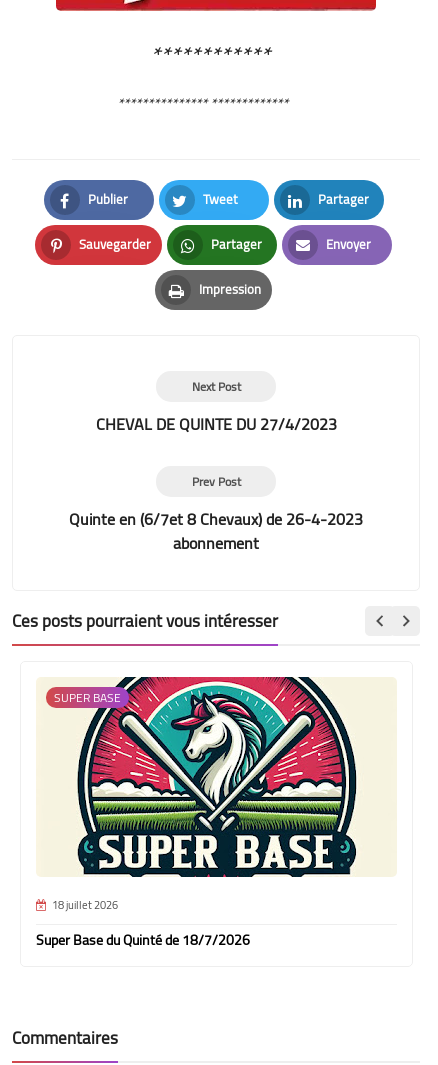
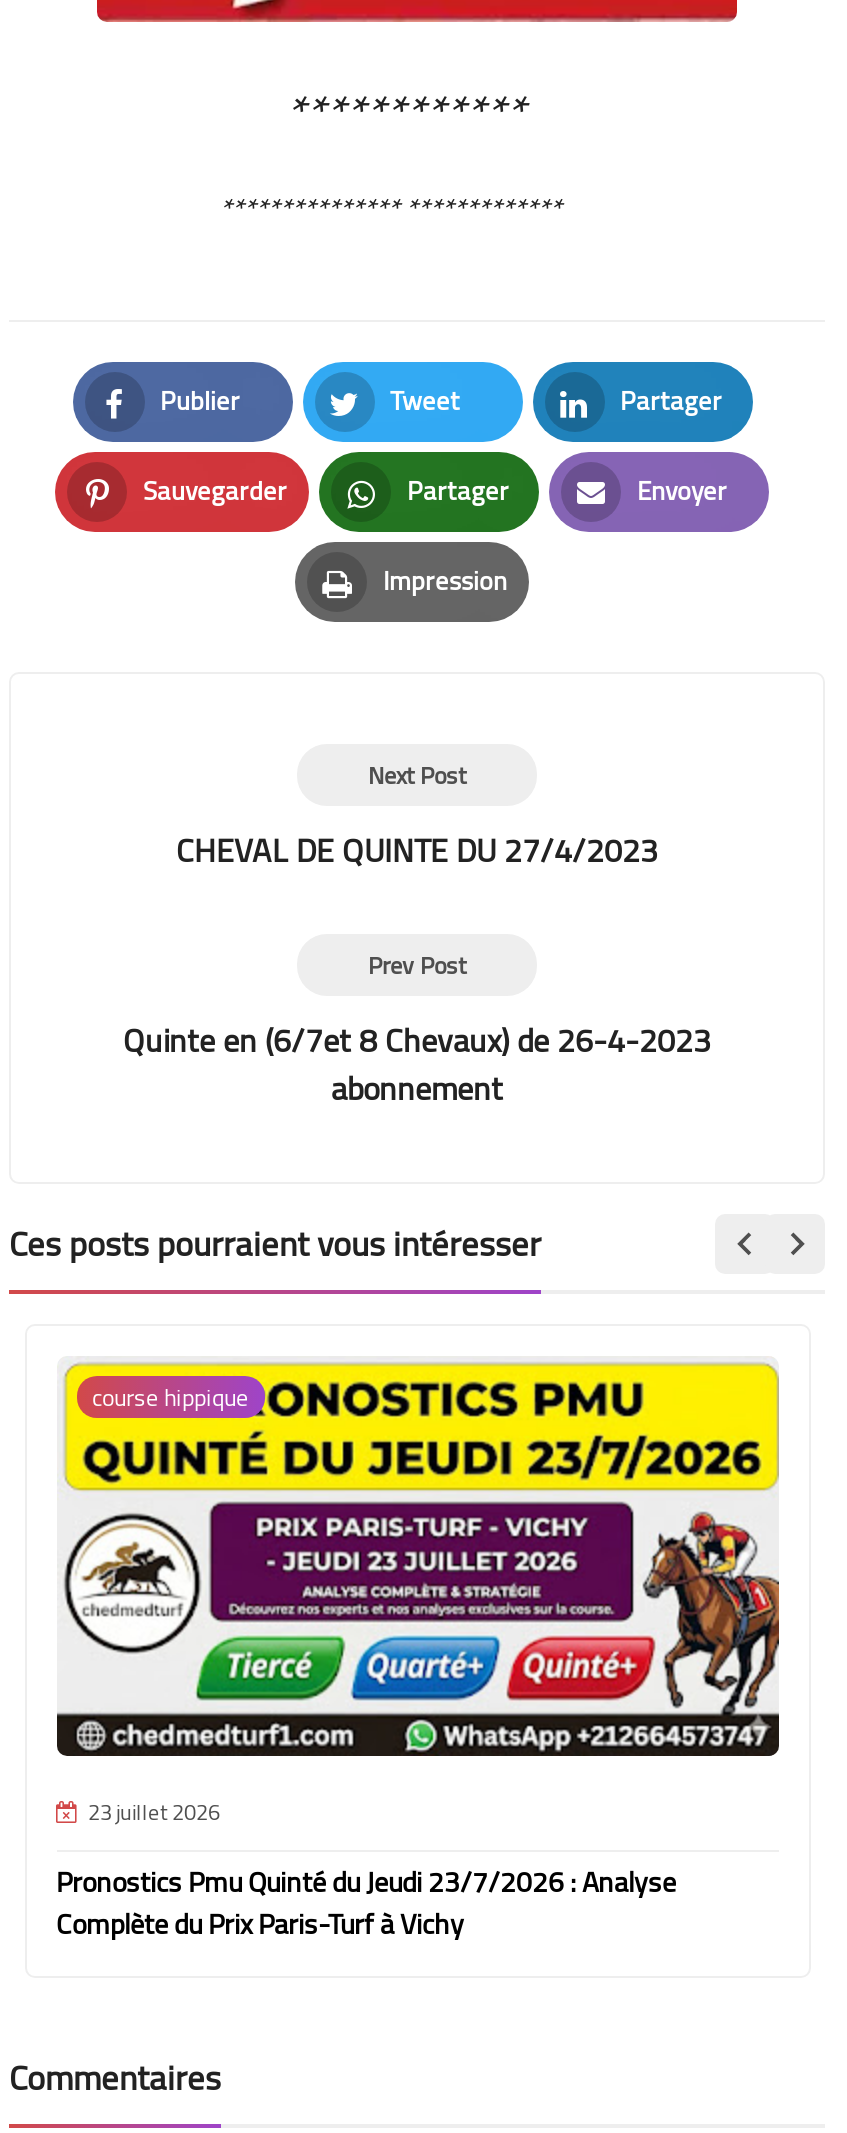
- [image]
- SUPER BASE
+ [image]
+ course hippique

- 18 juillet 2026
+ 23 juillet 2026

- Super Base du Quinté de 18/7/2026
+ Pronostics Pmu Quinté du Jeudi 23/7/2026 : Analyse
+ Complète du Prix Paris-Turf à Vichy
